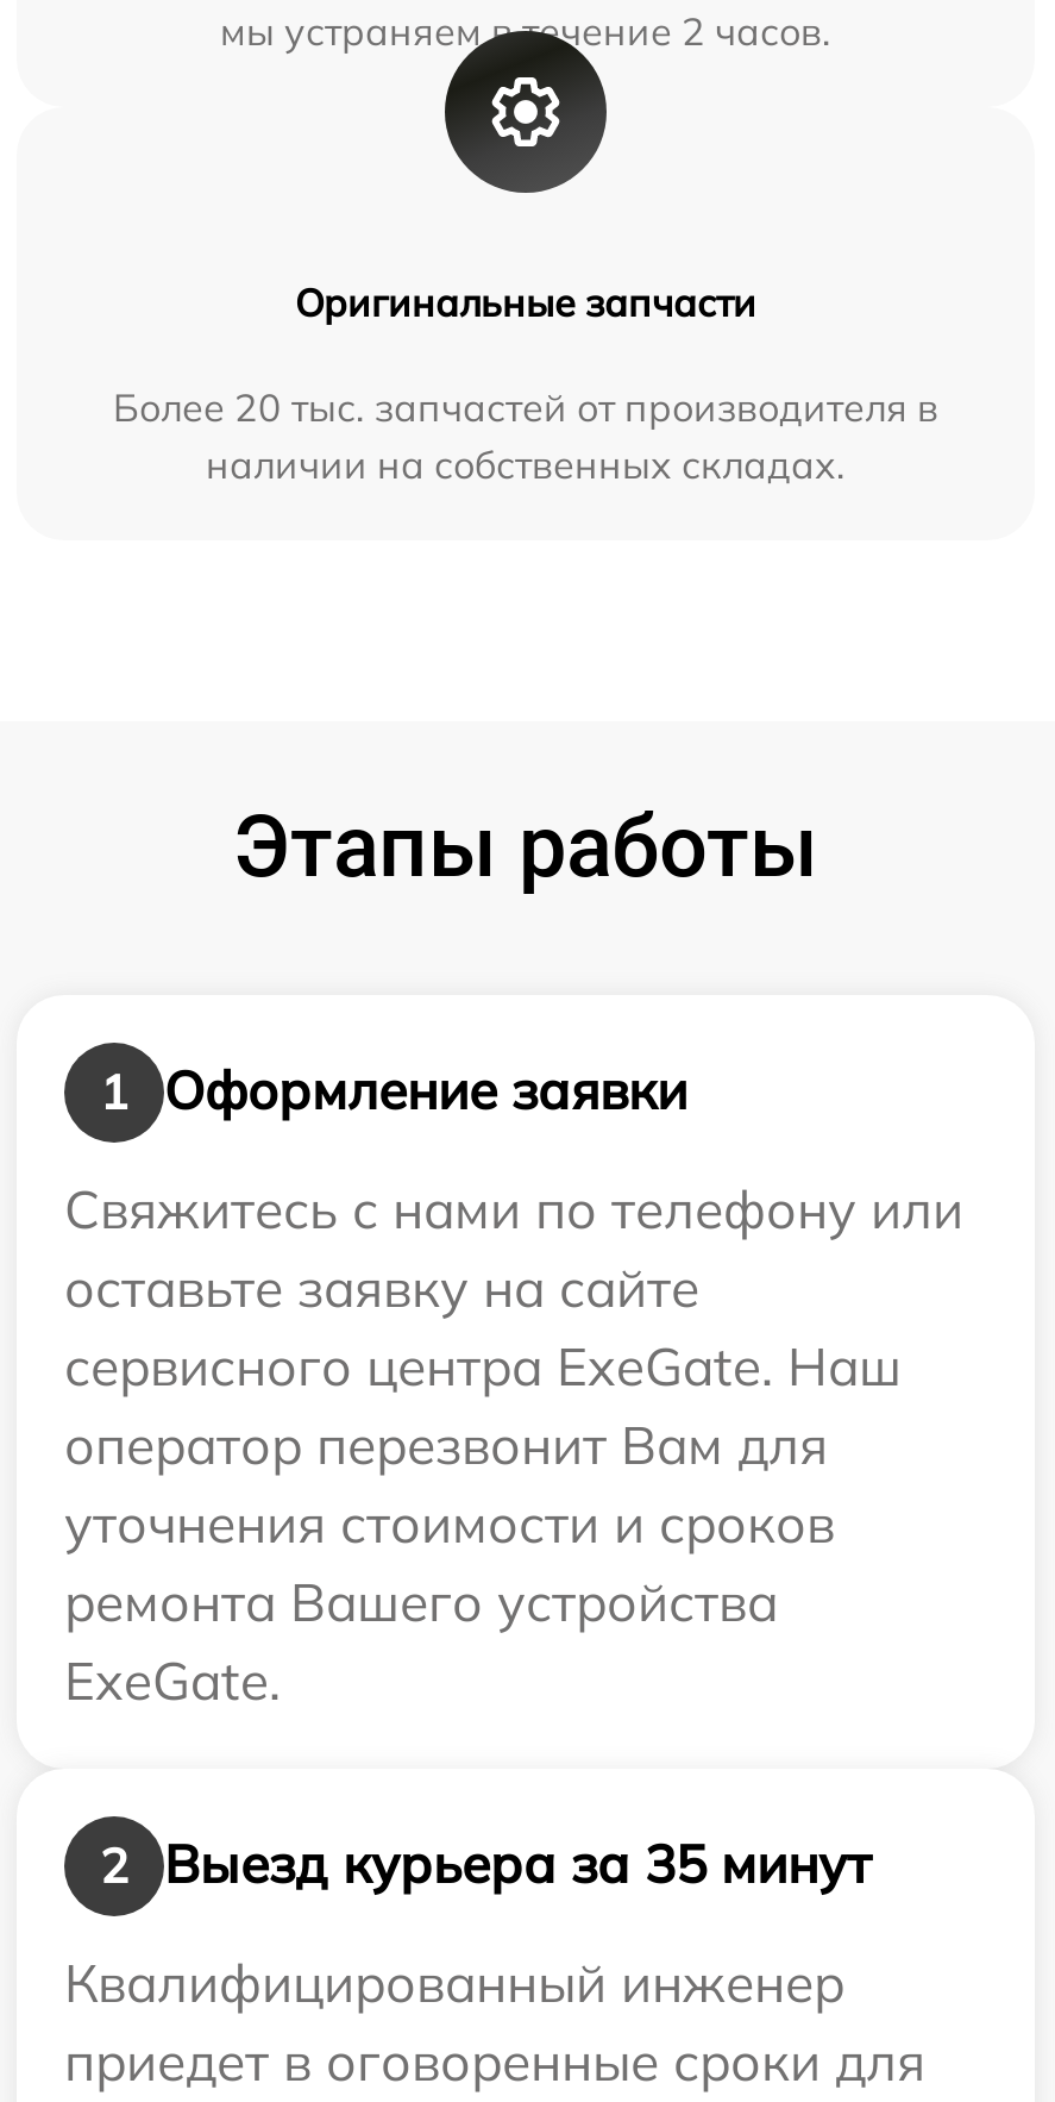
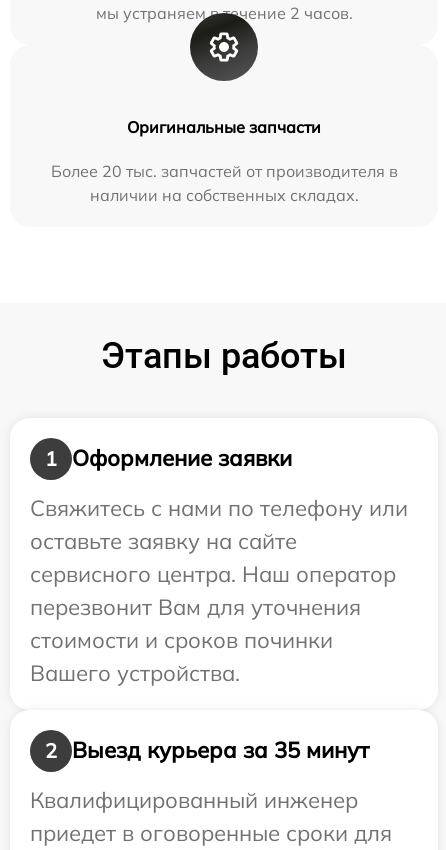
- сервисного центра ExeGate. Наш
- оператор перезвонит Вам для
- уточнения стоимости и сроков
- ремонта Вашего устройства
- ExeGate.
+ сервисного центра. Наш оператор
+ перезвонит Вам для уточнения
+ стоимости и сроков починки
+ Вашего устройства.
